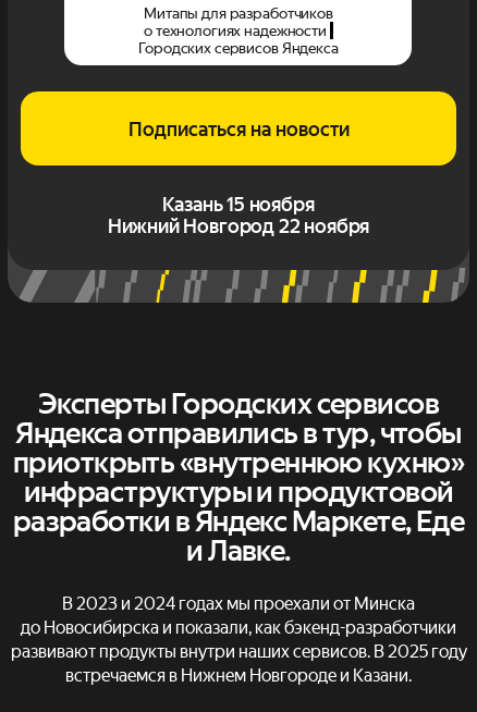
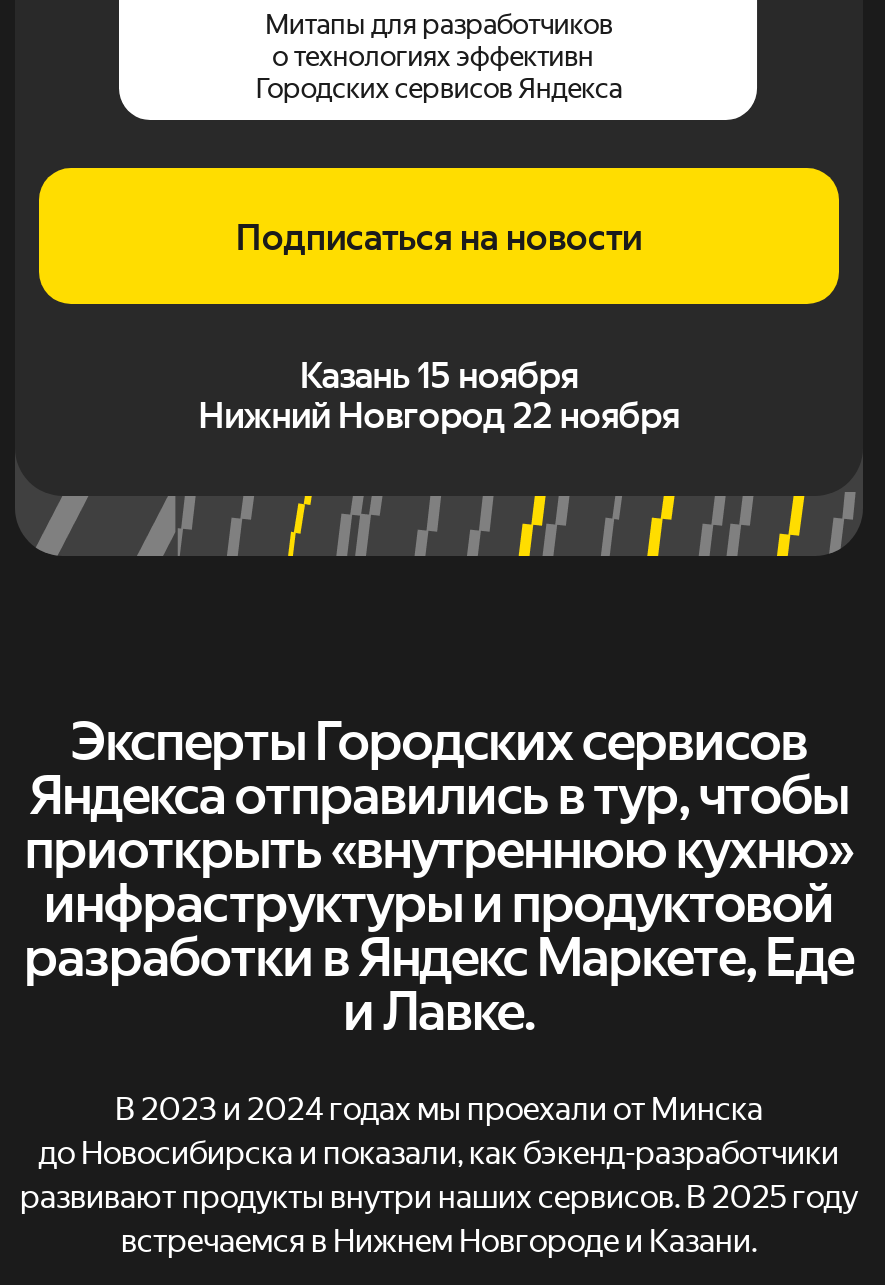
- о технологияхнадежн
+ о технологияхэффект
